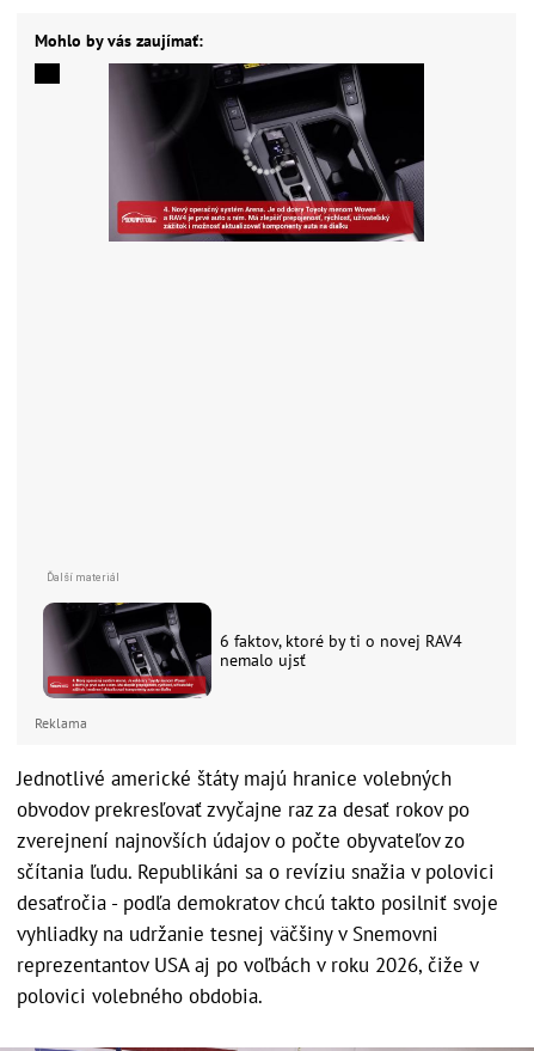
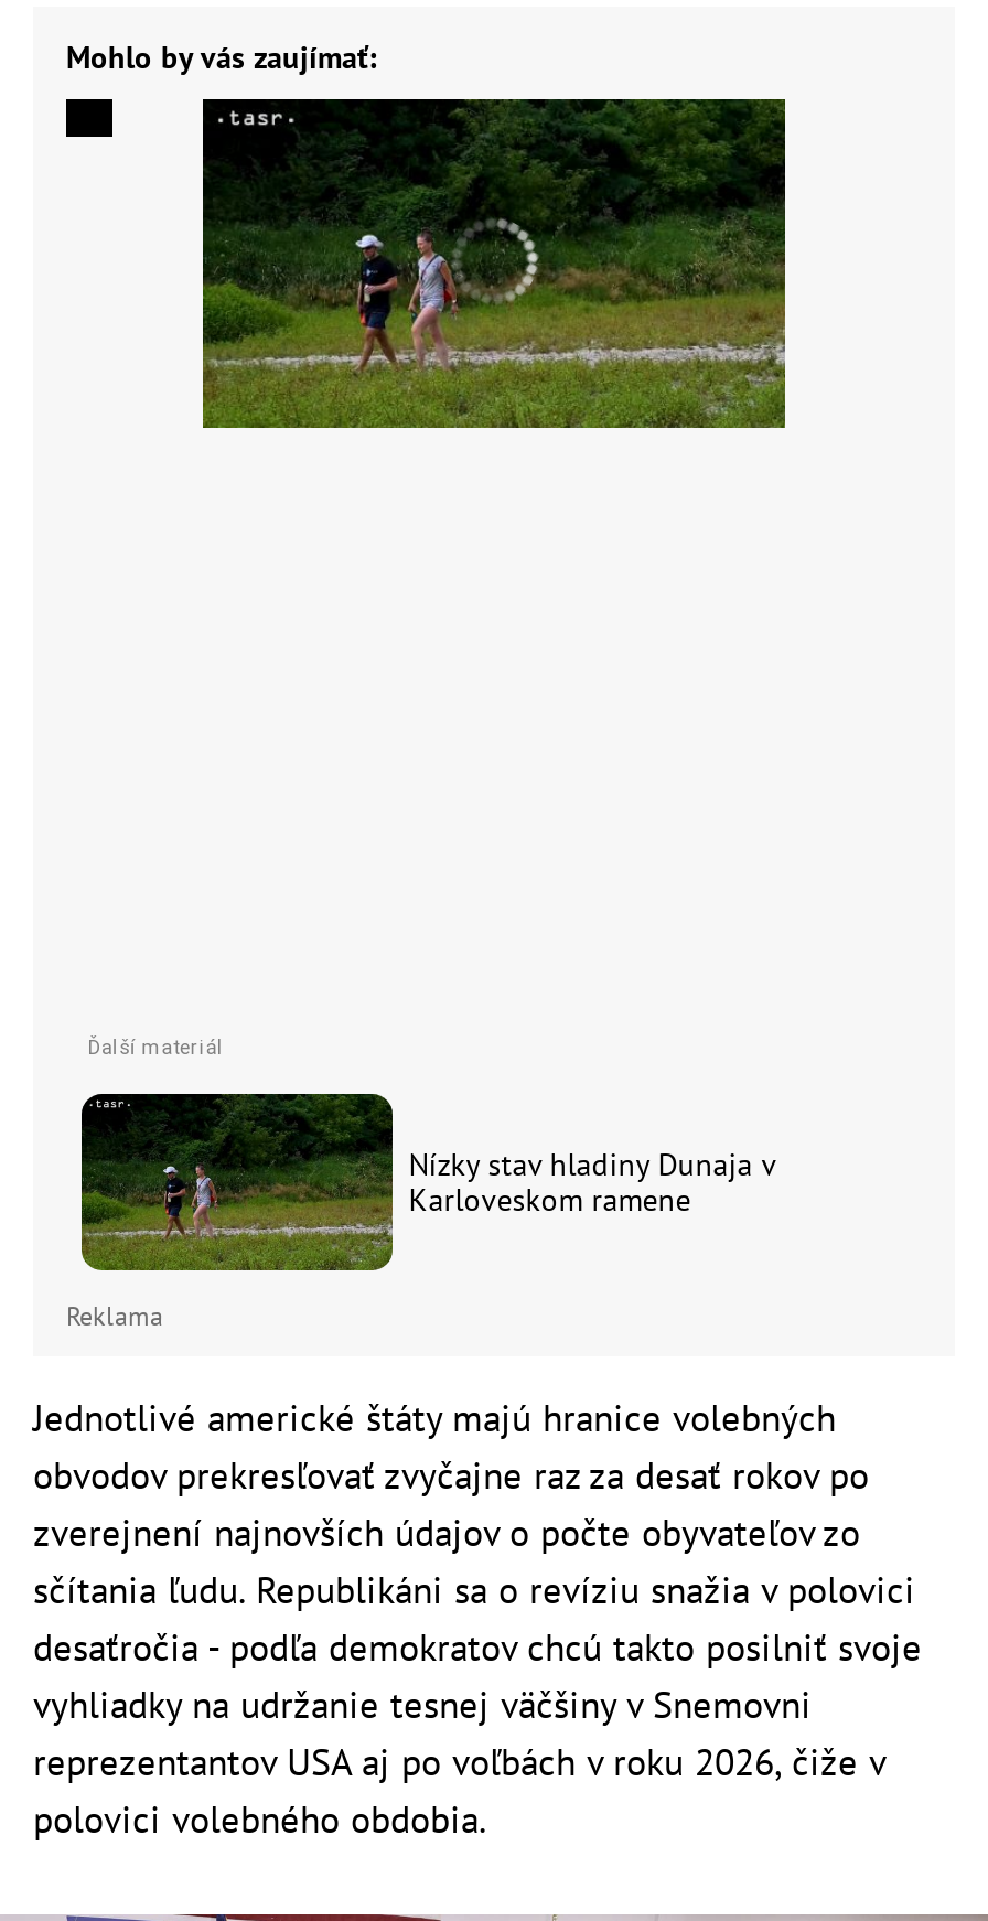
- [image]
+ [image]

- [image]
- 6 faktov, ktoré by ti o novej RAV4
- nemalo ujsť
+ [image]
+ Nízky stav hladiny Dunaja v
+ Karloveskom ramene
